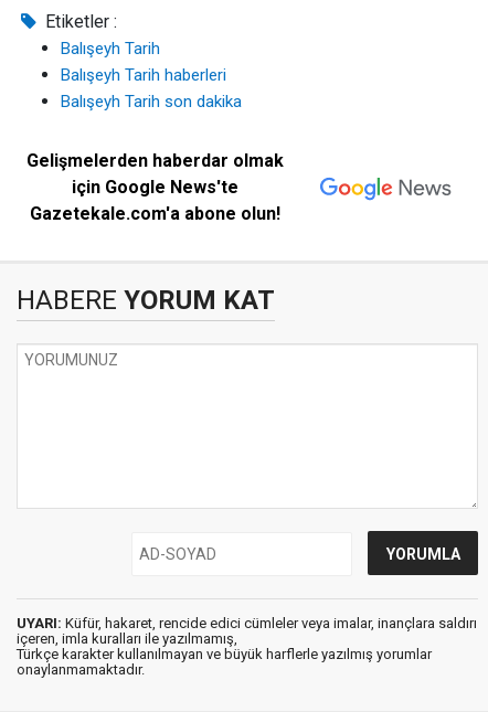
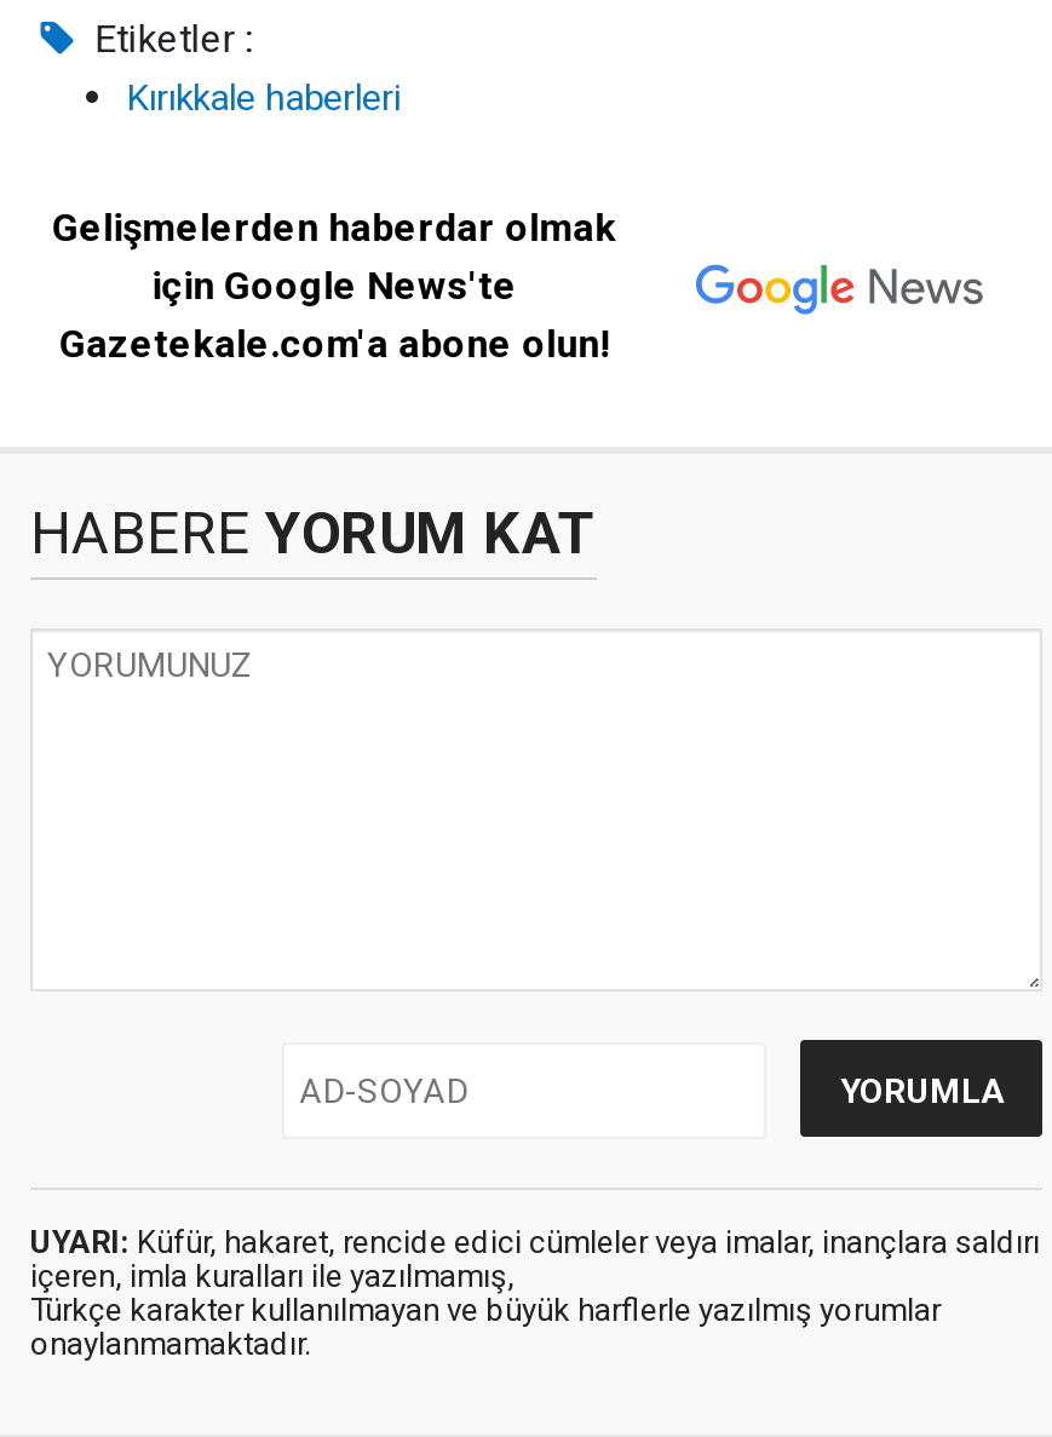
- Balışeyh Tarih
- Balışeyh Tarih haberleri
- Balışeyh Tarih son dakika
+ Kırıkkale haberleri
